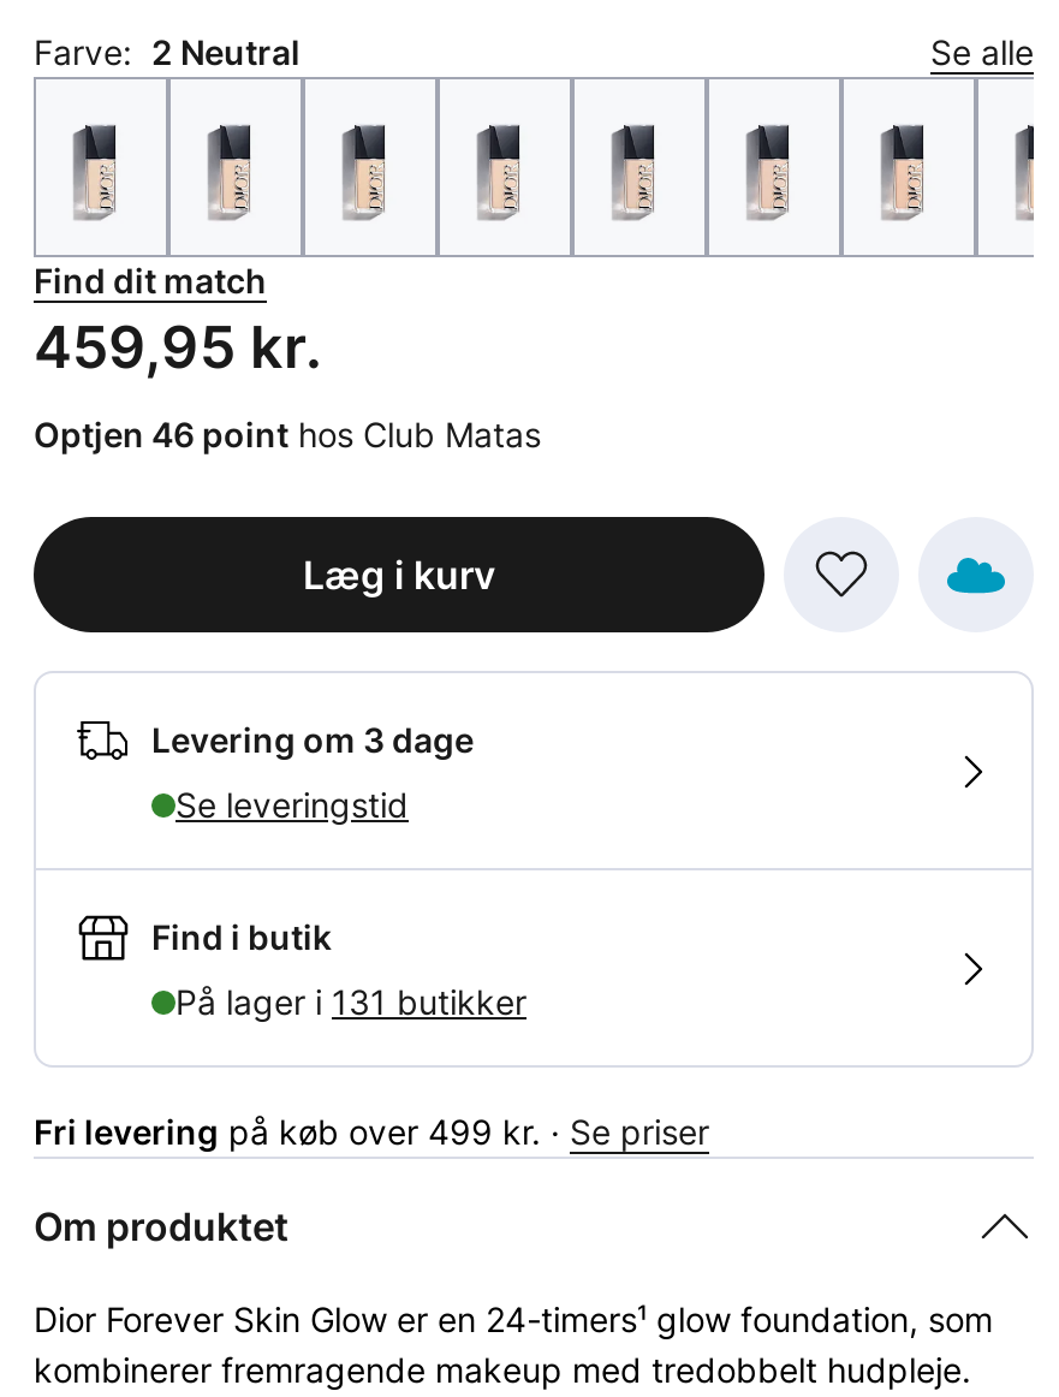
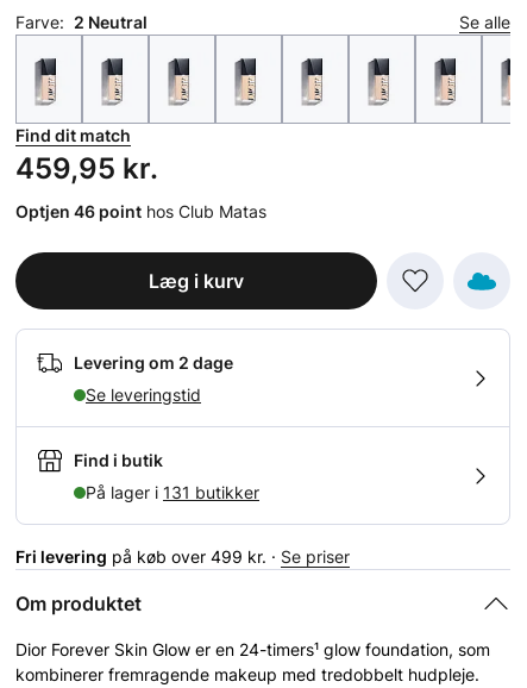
- Levering om 3 dage
+ Levering om 2 dage
